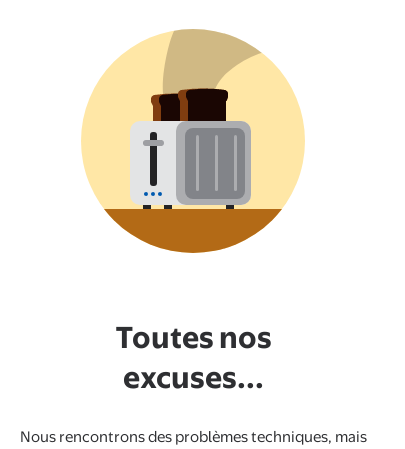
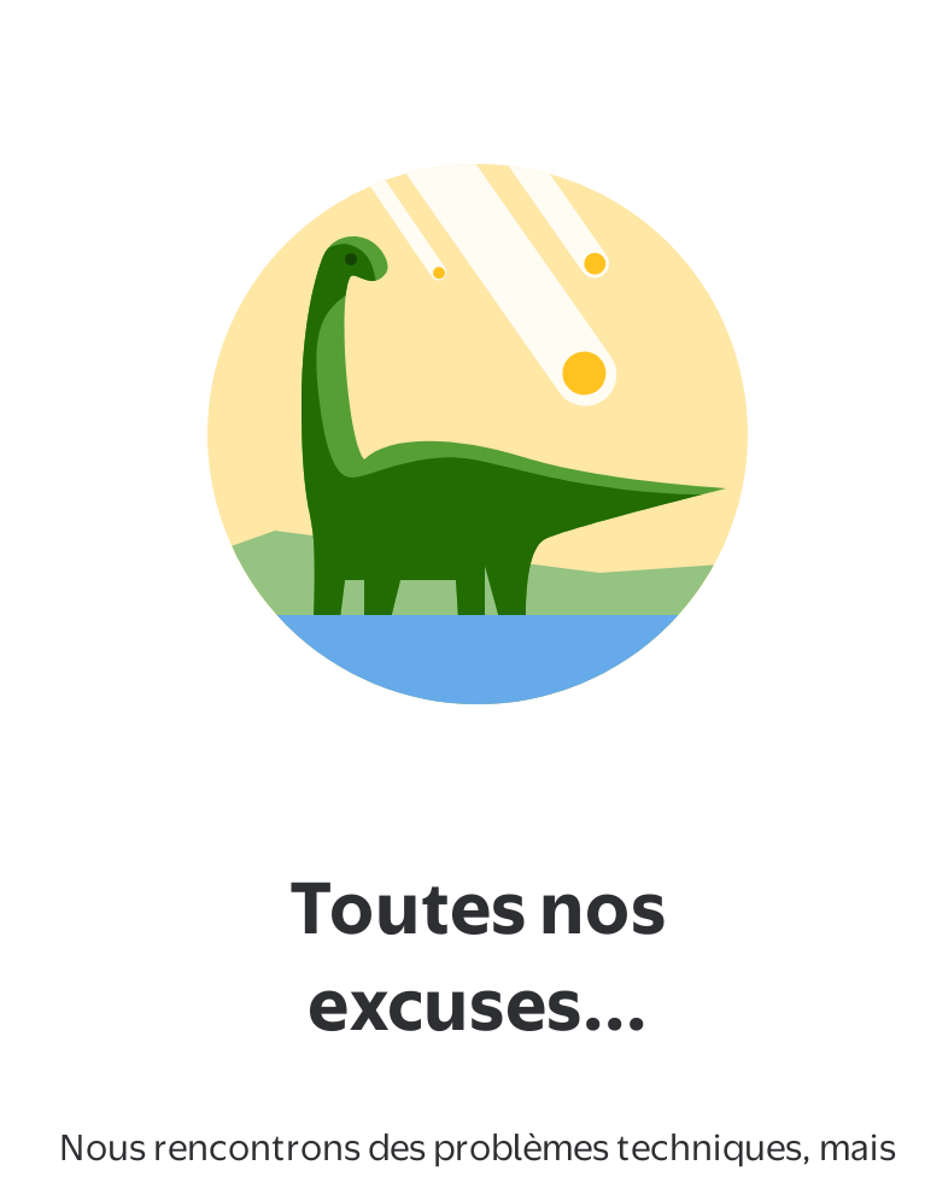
- [image]
+ [image]
